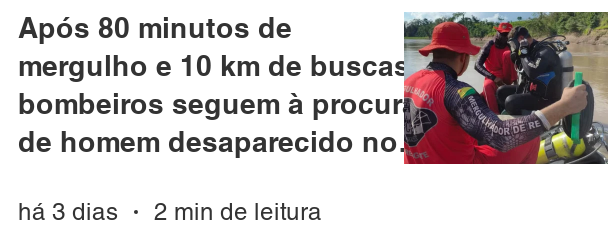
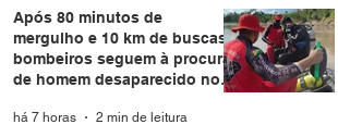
- há 3 dias 2 min de leitura
+ há 7 horas 2 min de leitura
